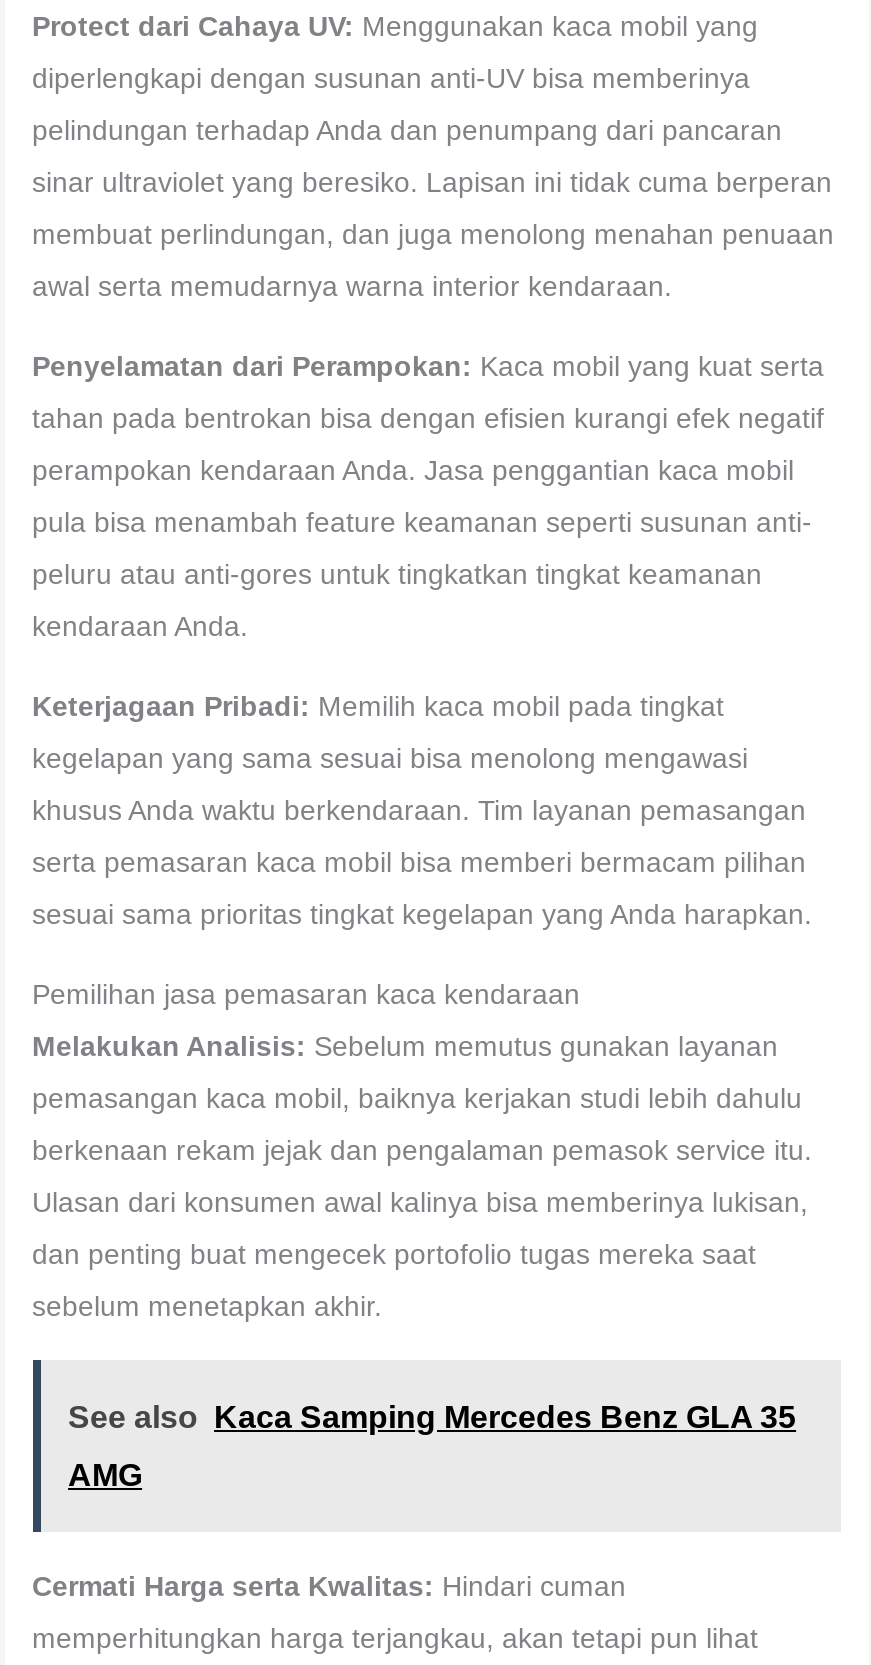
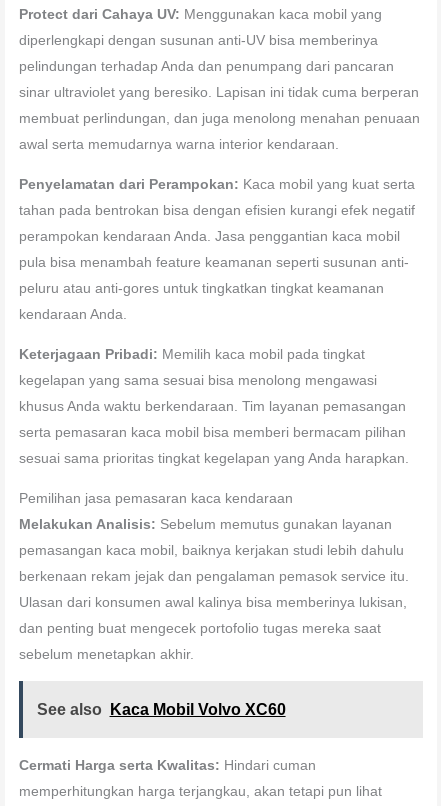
- See also Kaca Samping Mercedes Benz GLA 35
- AMG
+ See also Kaca Mobil Volvo XC60
